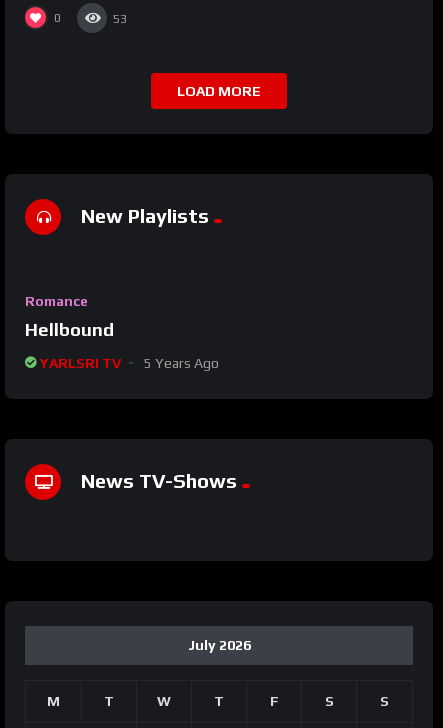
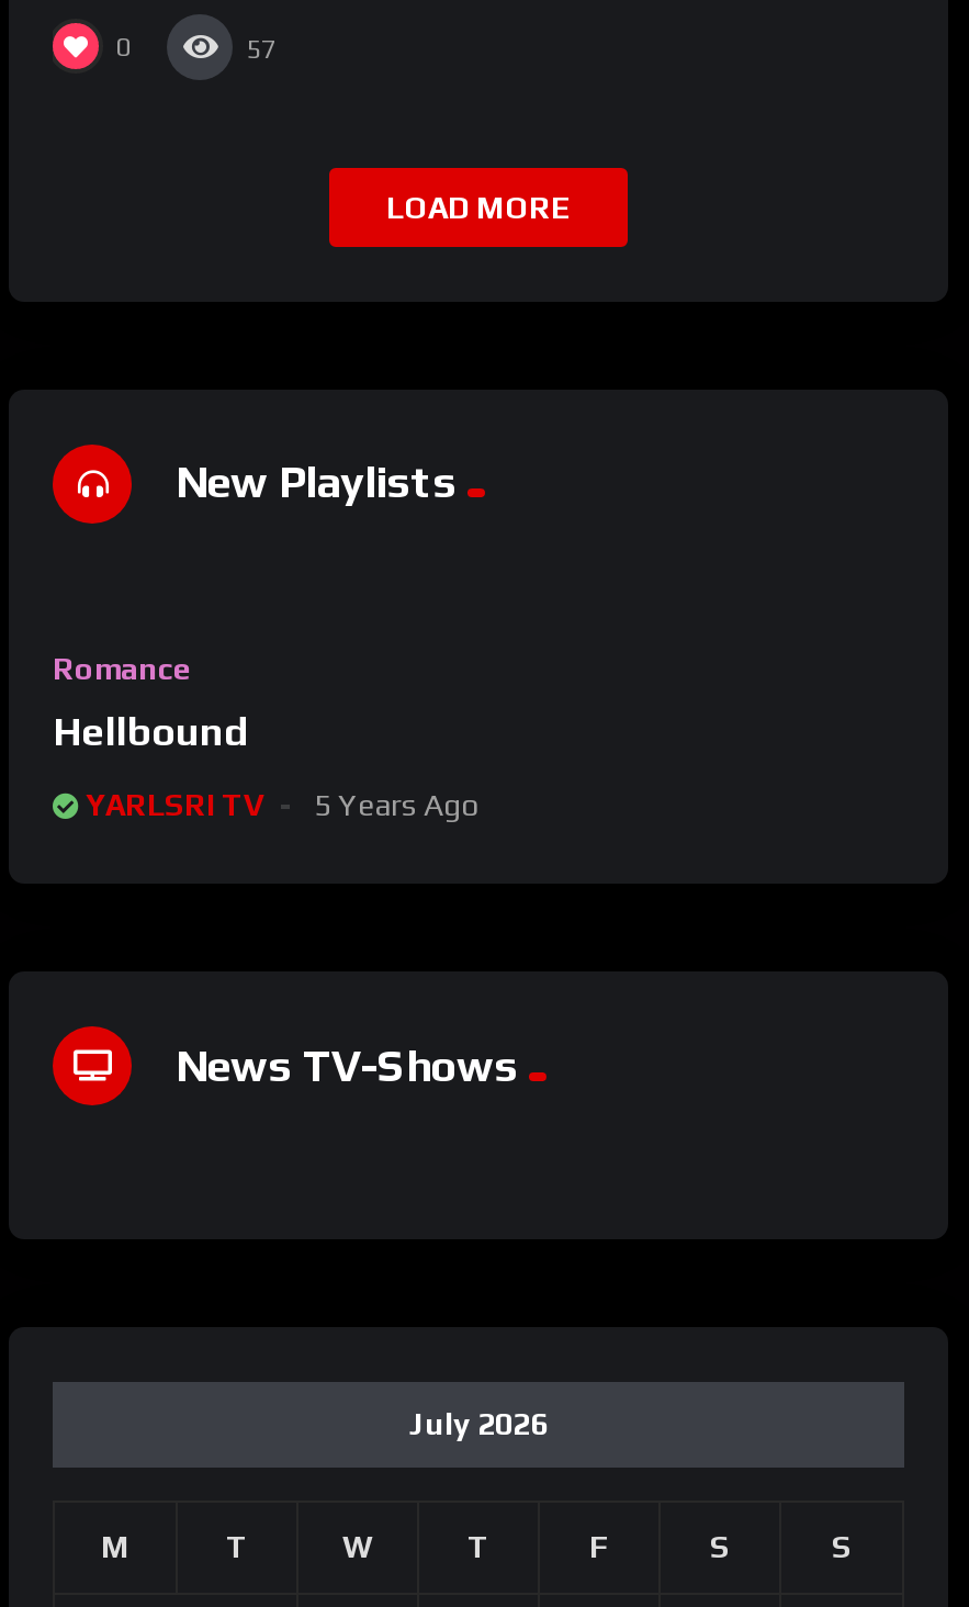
- 53
+ 57
